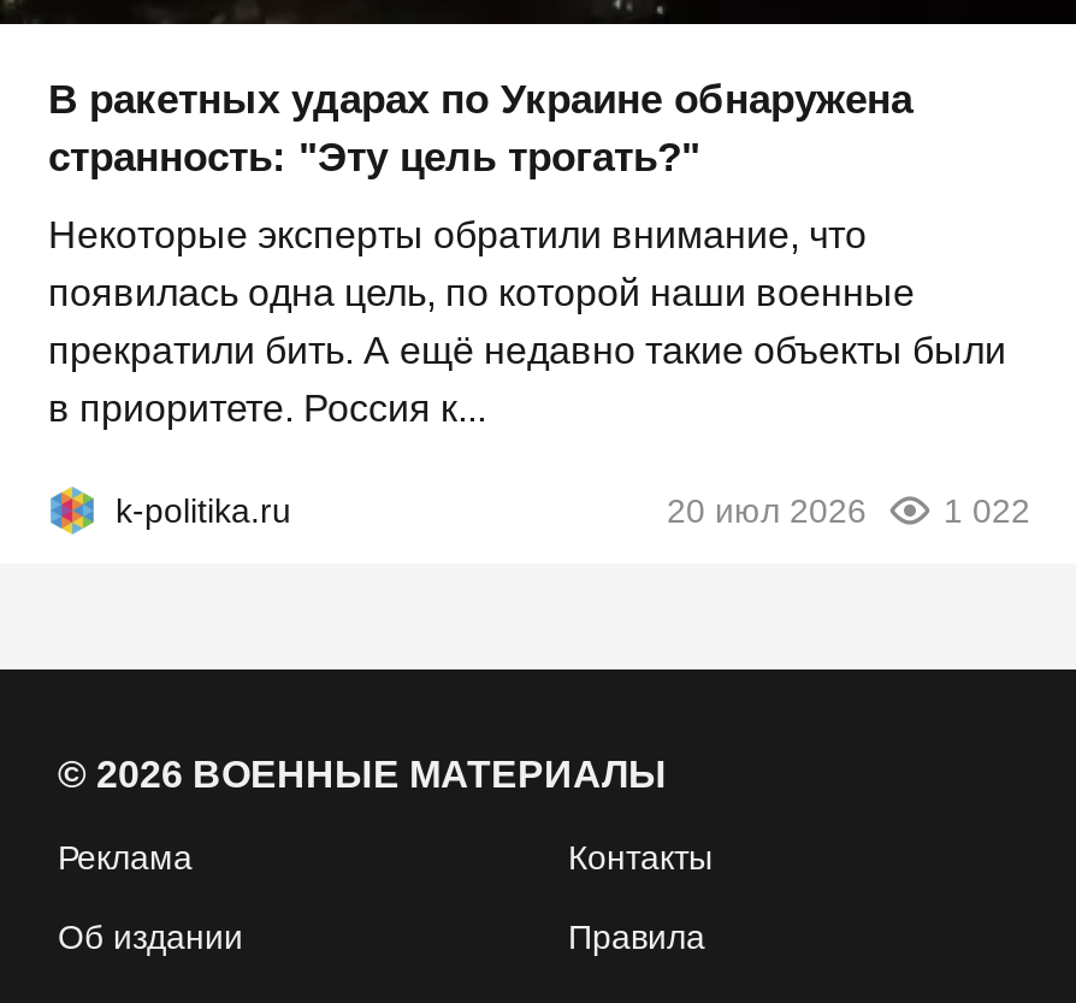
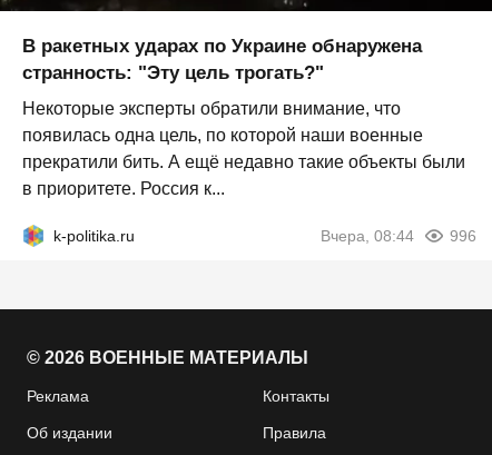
- 20 июл 2026
- 1 022
+ Вчера, 08:44
+ 996
